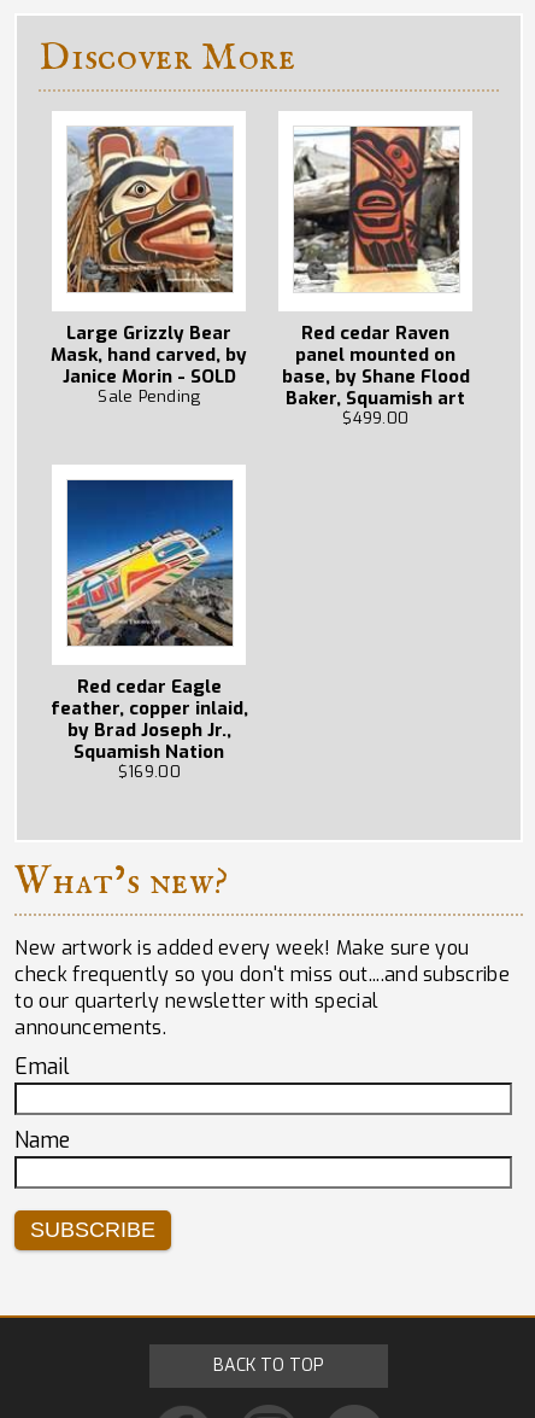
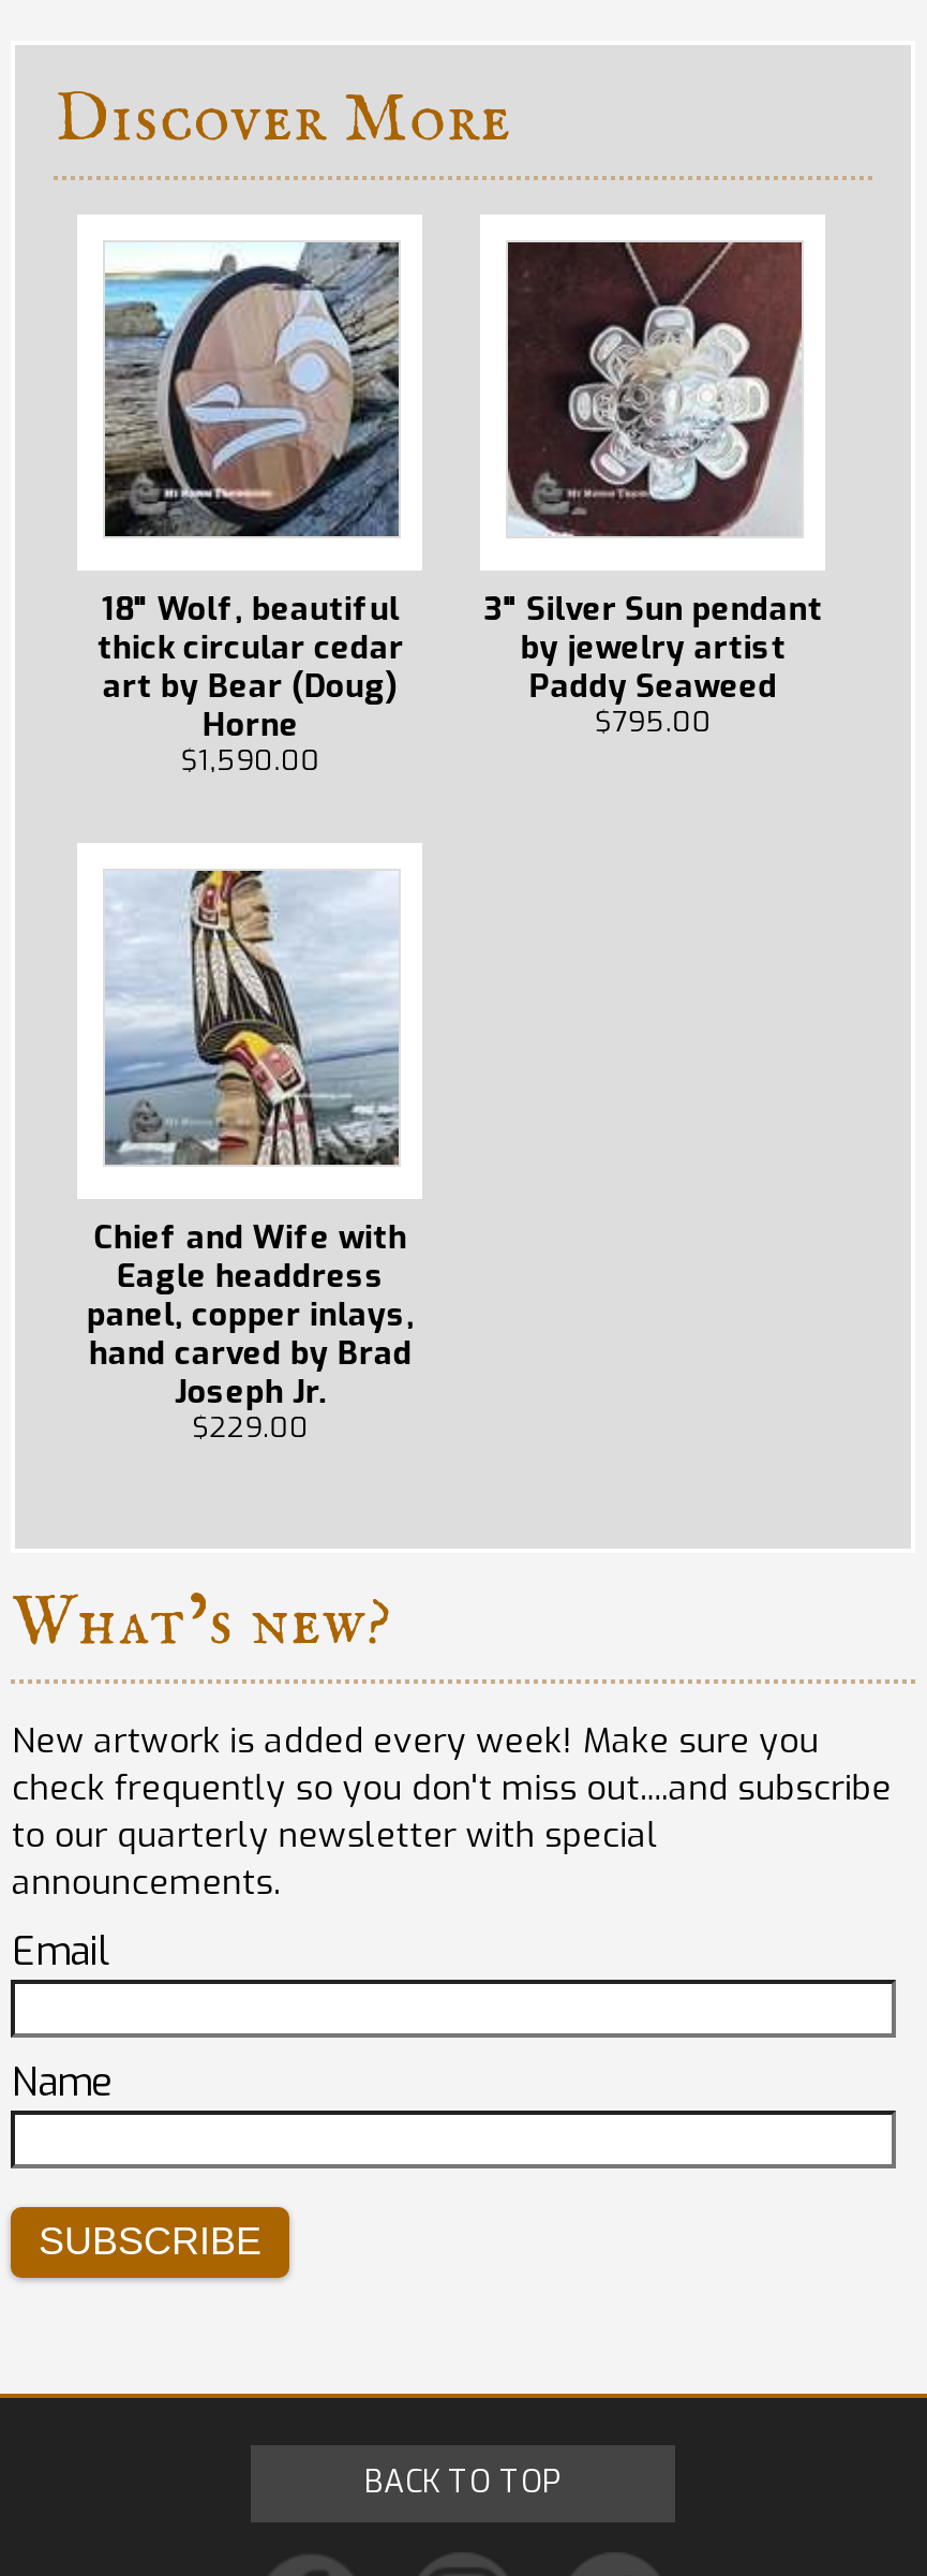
- [image]
- Large Grizzly Bear
- Mask, hand carved, by
- Janice Morin - SOLD
- Sale Pending
+ [image]
+ 18" Wolf, beautiful
+ thick circular cedar
+ art by Bear (Doug)
+ Horne
+ $1,590.00

- [image]
- Red cedar Raven
- panel mounted on
- base, by Shane Flood
- Baker, Squamish art
- $499.00
+ [image]
+ 3" Silver Sun pendant
+ by jewelry artist
+ Paddy Seaweed
+ $795.00

- [image]
- Red cedar Eagle
- feather, copper inlaid,
- by Brad Joseph Jr.,
- Squamish Nation
- $169.00
+ [image]
+ Chief and Wife with
+ Eagle headdress
+ panel, copper inlays,
+ hand carved by Brad
+ Joseph Jr.
+ $229.00
